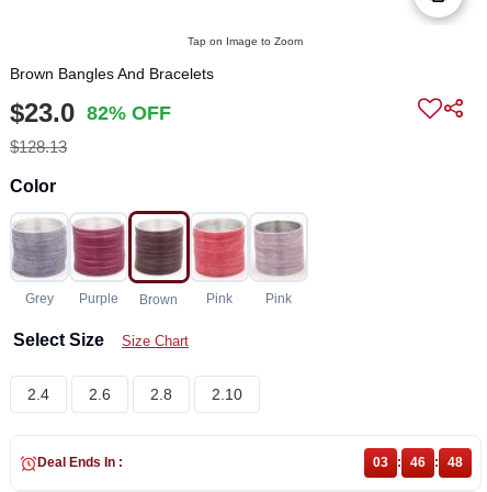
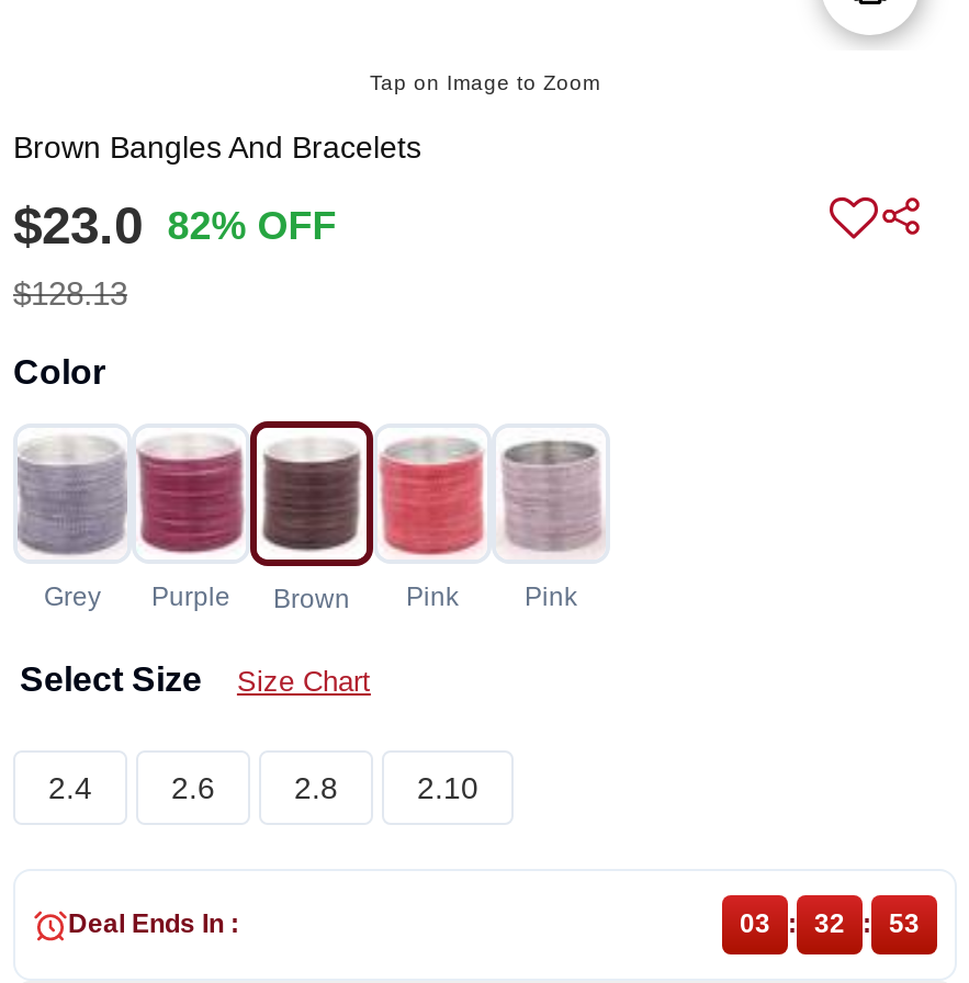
- 03 : 46 : 48
+ 03 : 32 : 53
